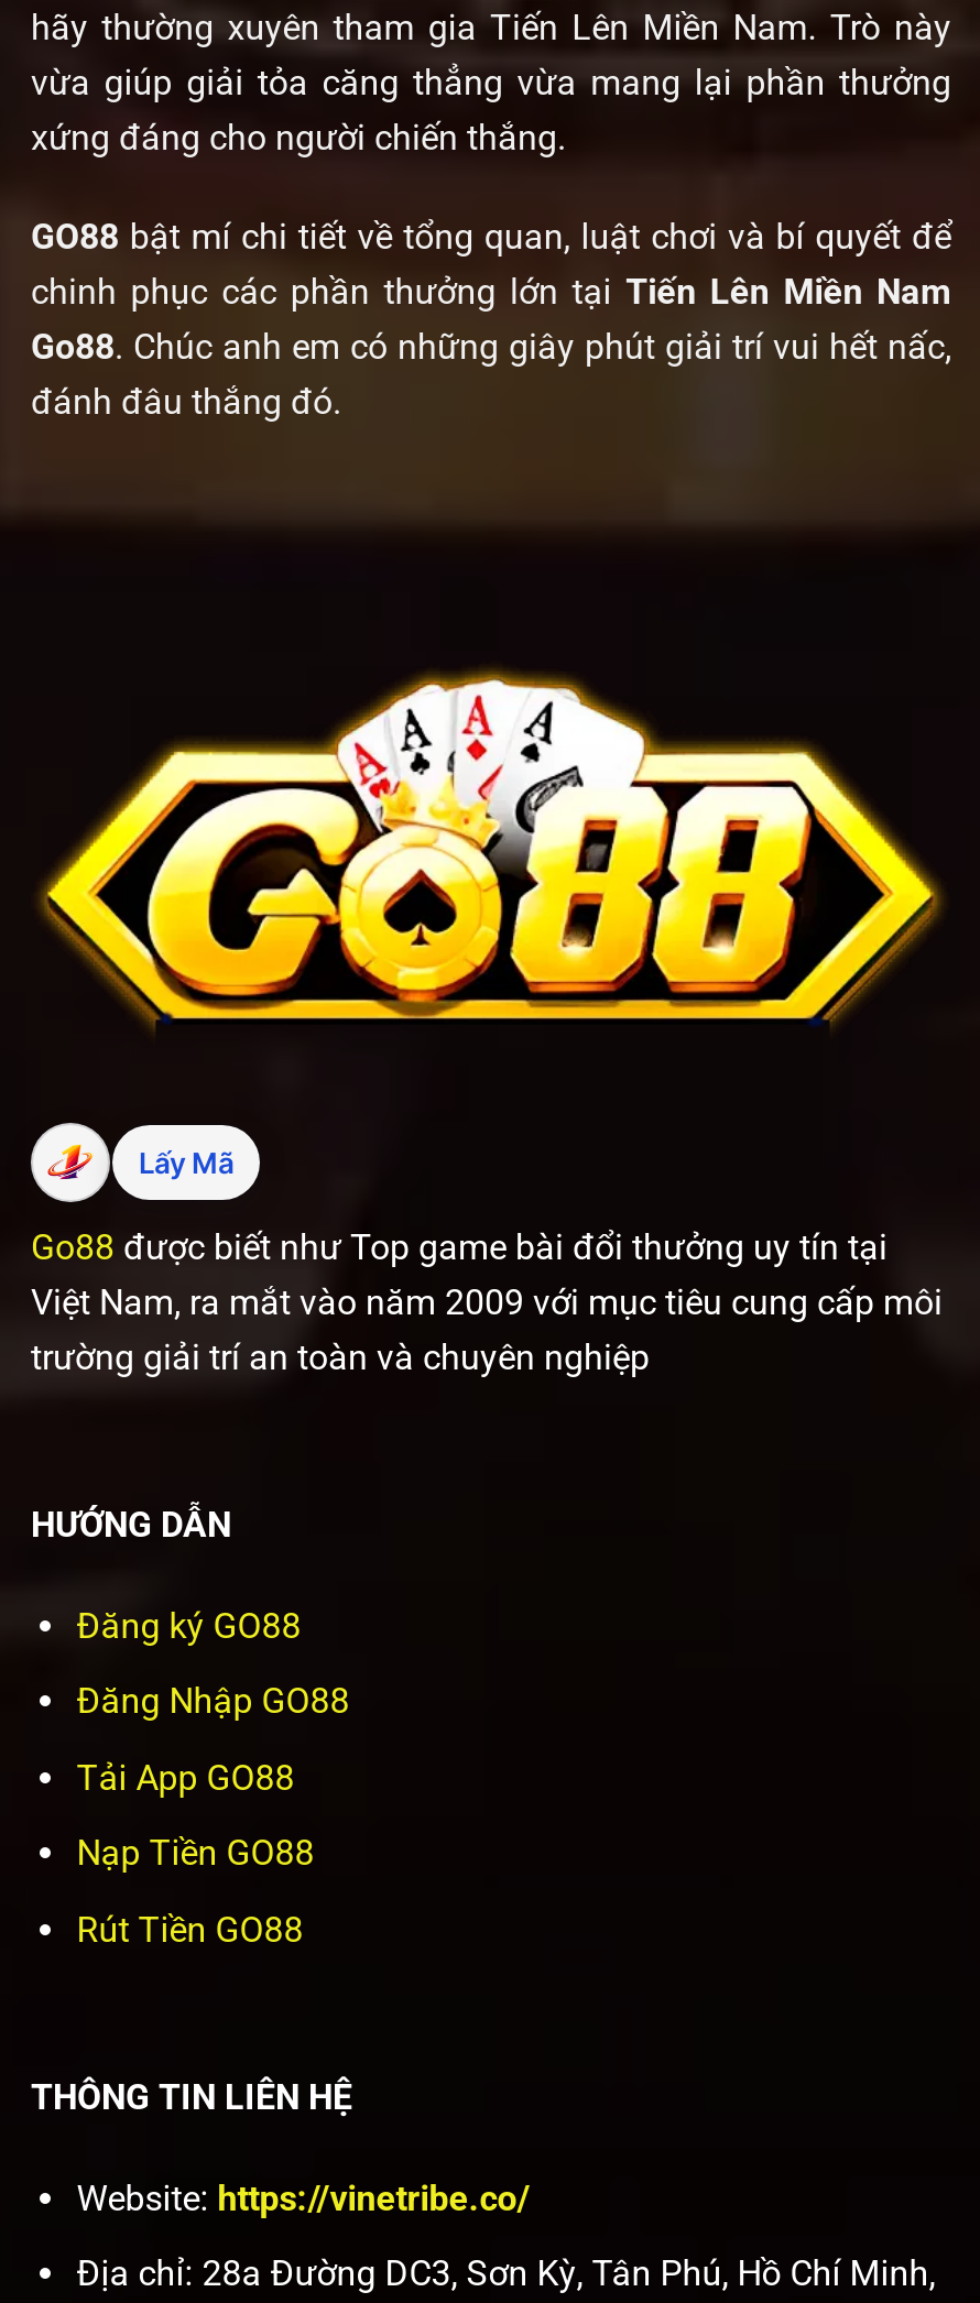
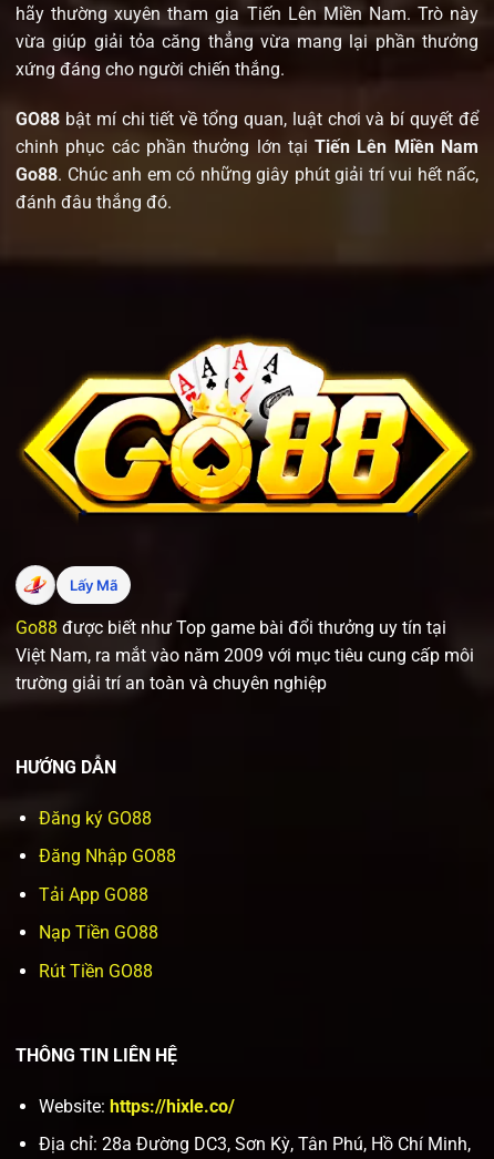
- Website: https://vinetribe.co/
+ Website: https://hixle.co/
